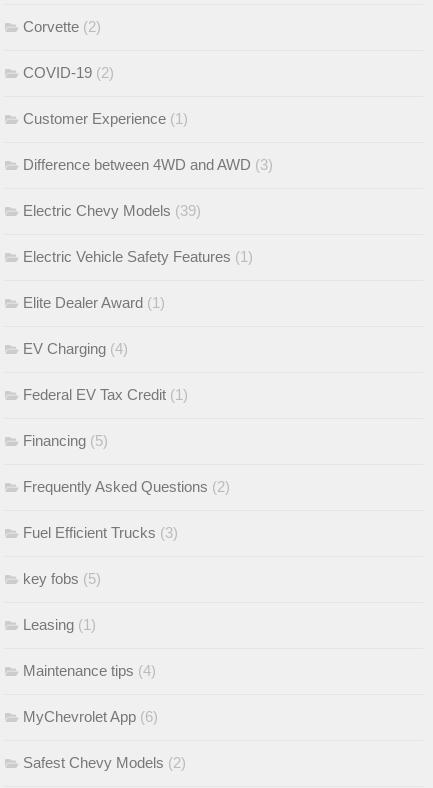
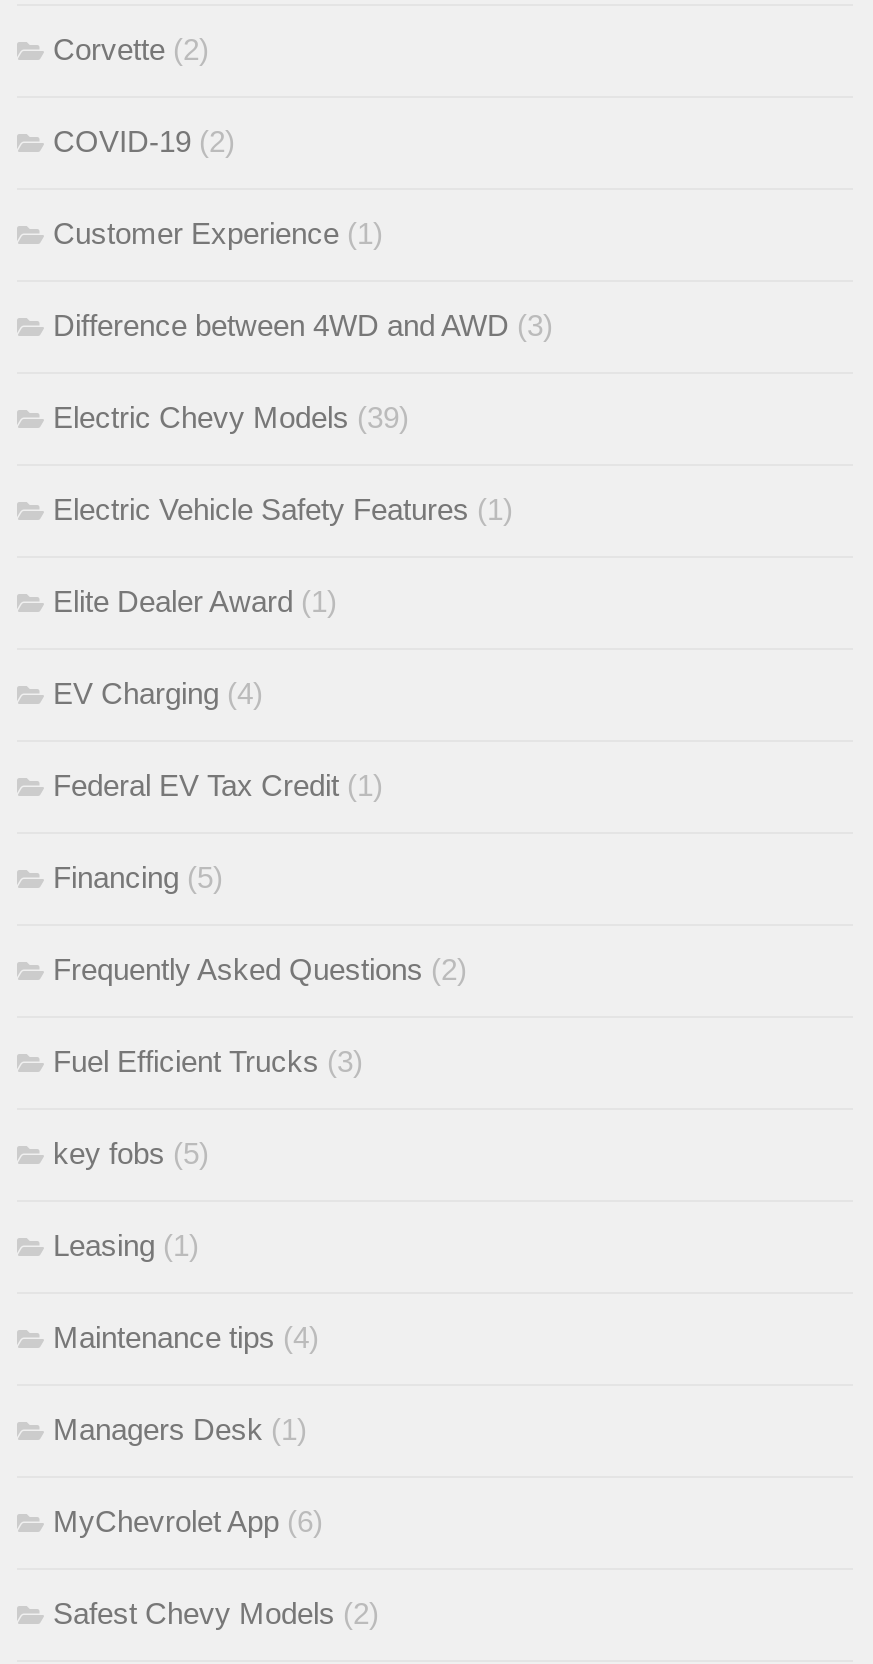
+ Managers Desk (1)
